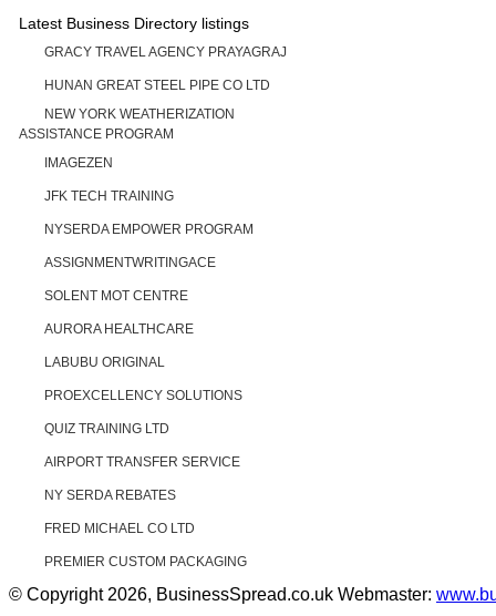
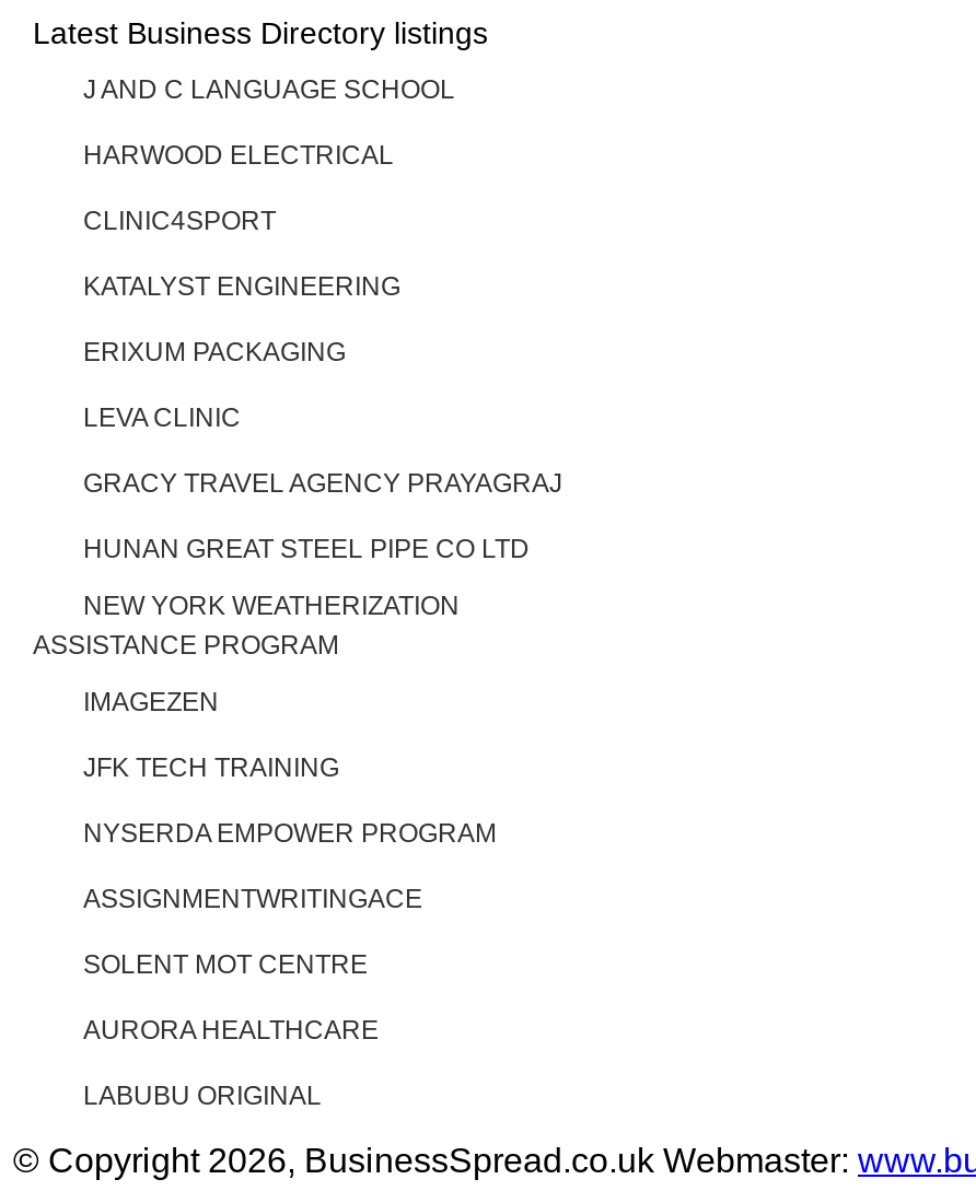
+ J AND C LANGUAGE SCHOOL
+ HARWOOD ELECTRICAL
+ CLINIC4SPORT
+ KATALYST ENGINEERING
+ ERIXUM PACKAGING
+ LEVA CLINIC

moved down: GRACY TRAVEL AGENCY PRAYAGRAJ | HUNAN GREAT STEEL PIPE CO LTD | NEW YORK WEATHERIZATION | ... | AURORA HEALTHCARE | LABUBU ORIGINAL

- PROEXCELLENCY SOLUTIONS
- QUIZ TRAINING LTD
- AIRPORT TRANSFER SERVICE
- NY SERDA REBATES
- FRED MICHAEL CO LTD
- PREMIER CUSTOM PACKAGING
